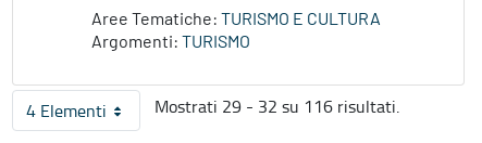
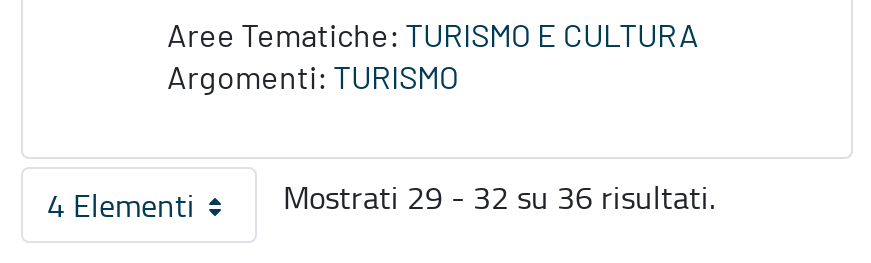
- Mostrati 29 - 32 su 116 risultati.
+ Mostrati 29 - 32 su 36 risultati.
